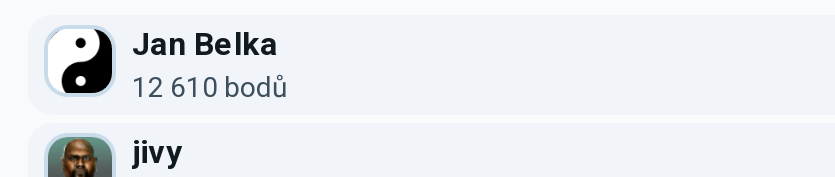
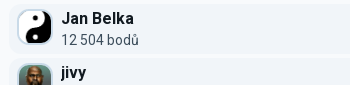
- 12 610 bodů
+ 12 504 bodů
